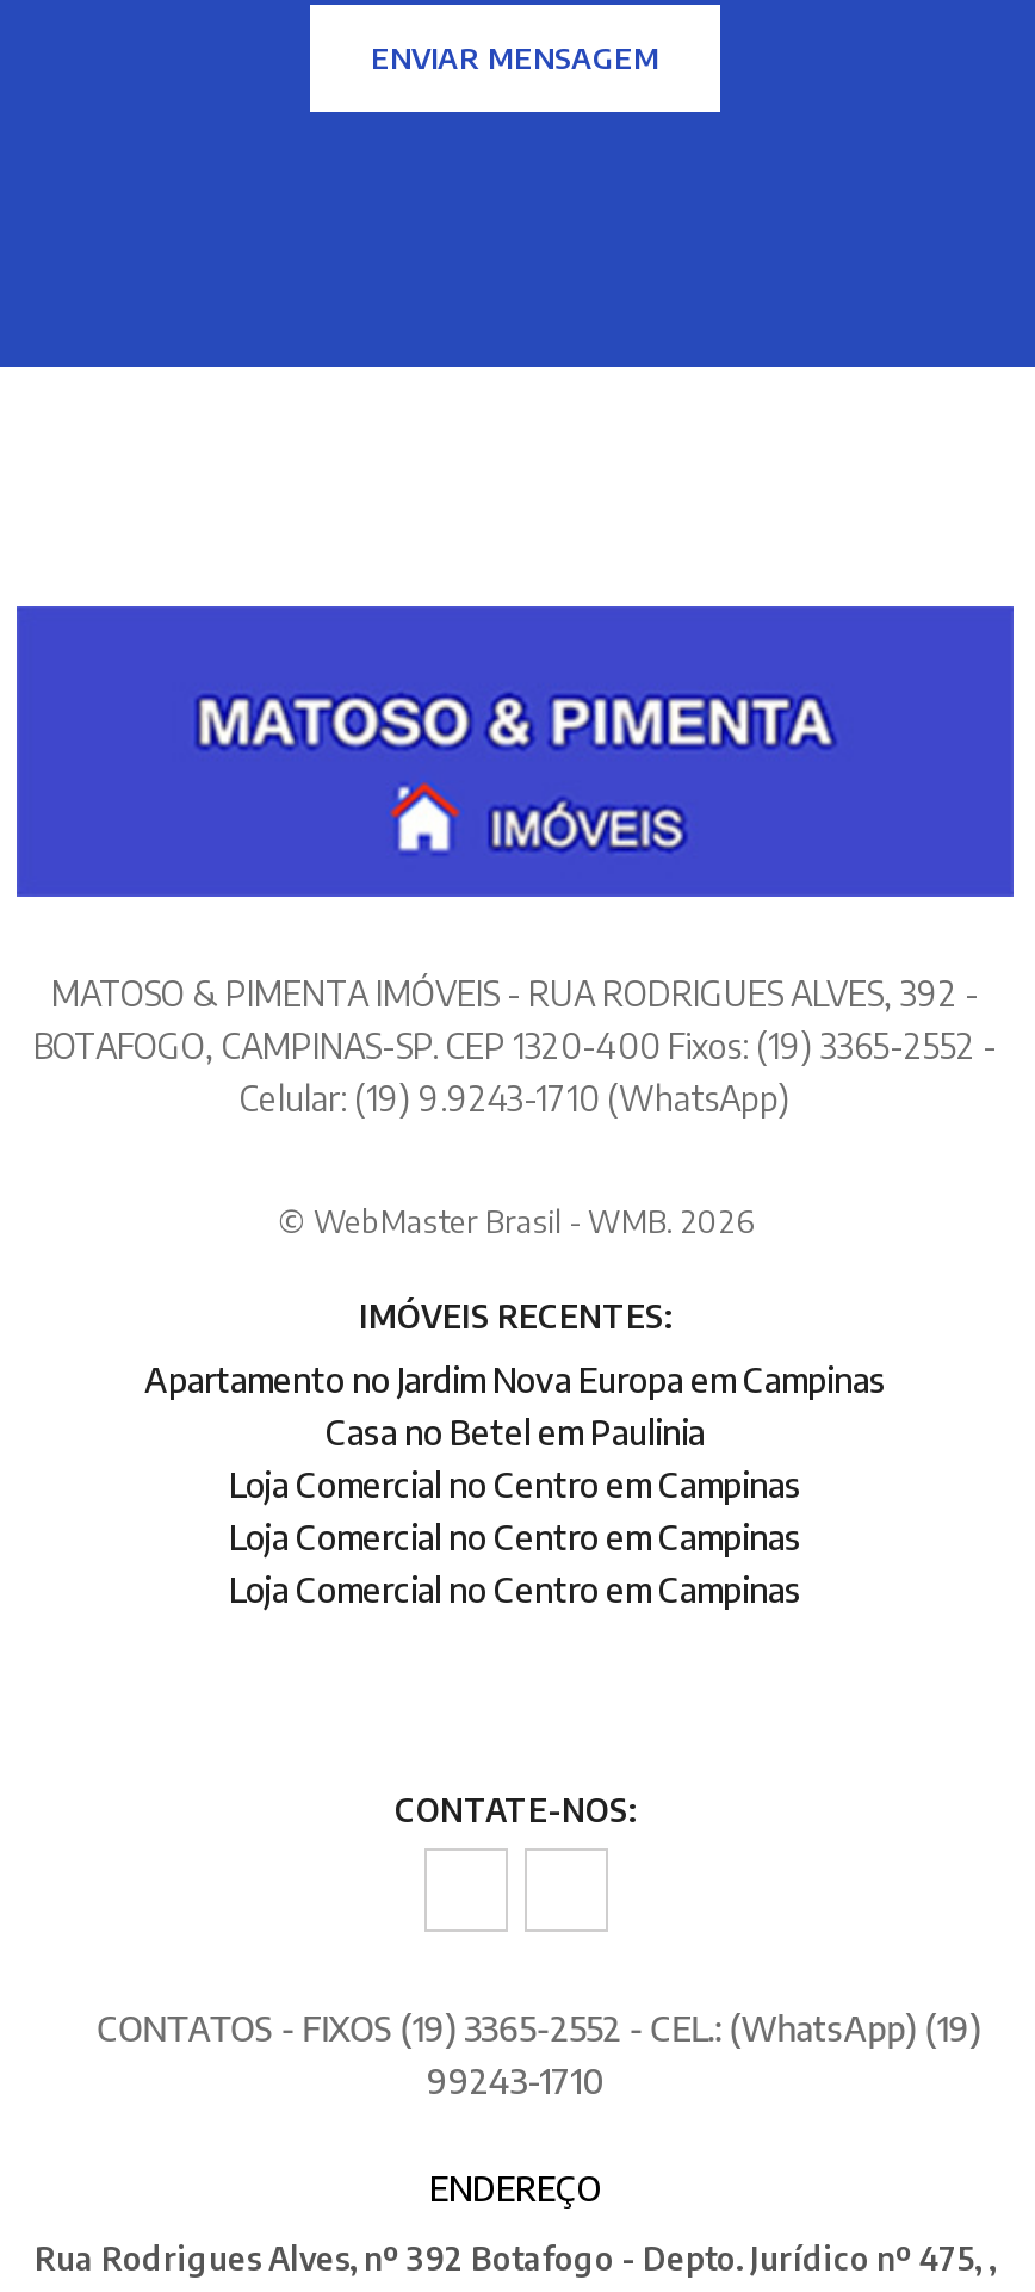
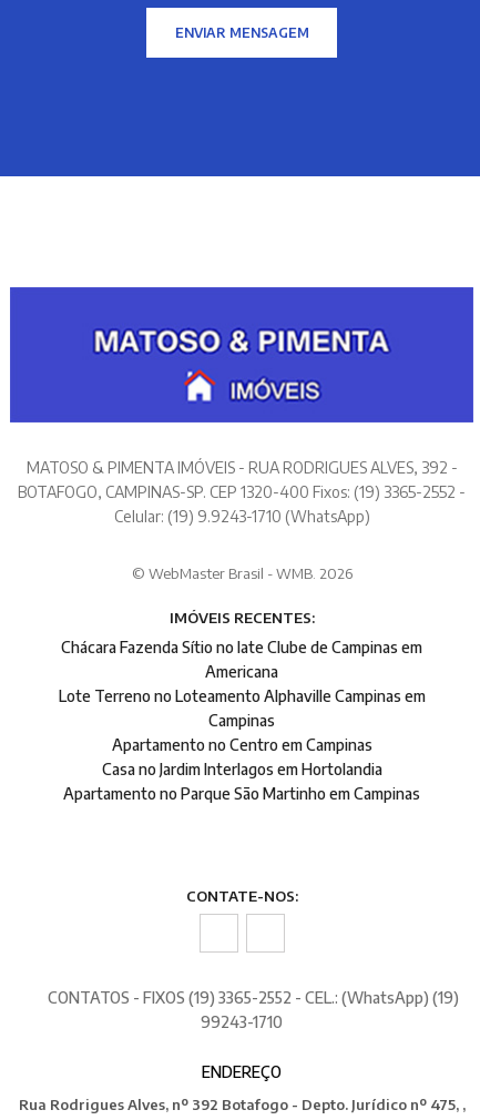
- Apartamento no Jardim Nova Europa em Campinas
- Casa no Betel em Paulinia
- Loja Comercial no Centro em Campinas
- Loja Comercial no Centro em Campinas
- Loja Comercial no Centro em Campinas
+ Chácara Fazenda Sítio no Iate Clube de Campinas em
+ Americana
+ Lote Terreno no Loteamento Alphaville Campinas em
+ Campinas
+ Apartamento no Centro em Campinas
+ Casa no Jardim Interlagos em Hortolandia
+ Apartamento no Parque São Martinho em Campinas
